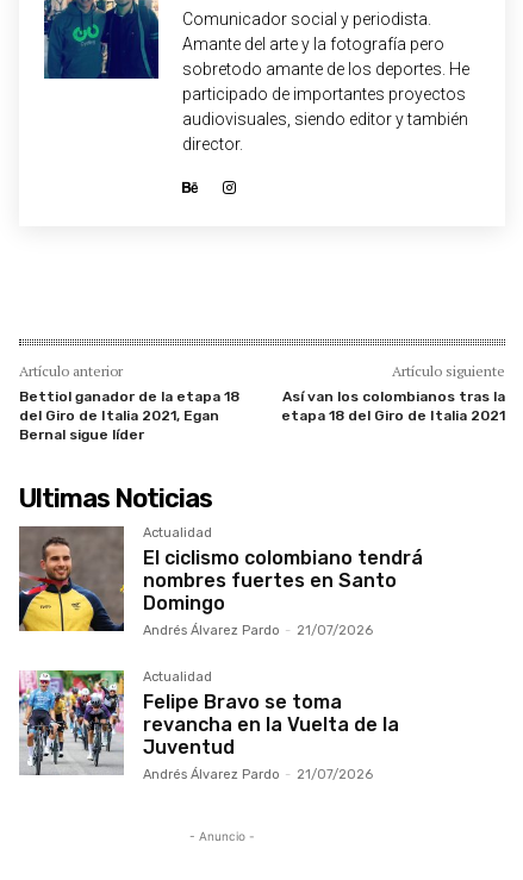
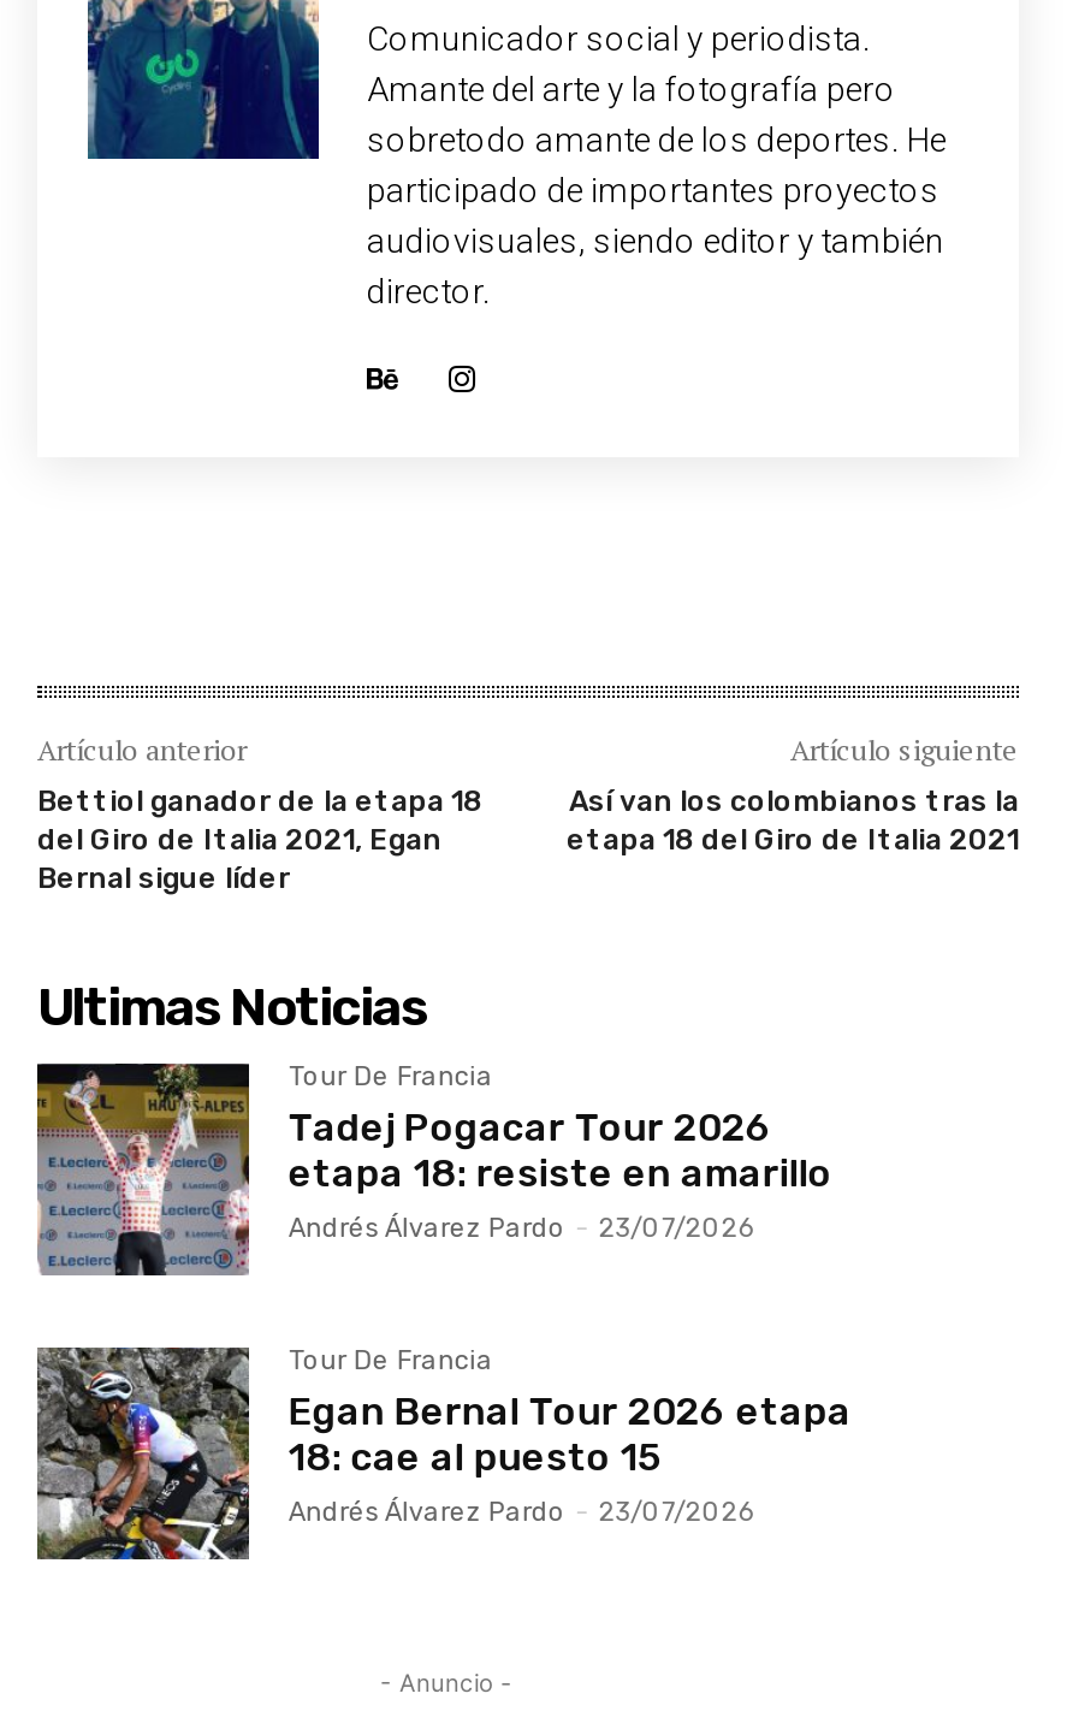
- [image]
- Actualidad
- El ciclismo colombiano tendrá
- nombres fuertes en Santo
- Domingo
- Andrés Álvarez Pardo - 21/07/2026
+ [image]
+ Tour De Francia
+ Tadej Pogacar Tour 2026
+ etapa 18: resiste en amarillo
+ Andrés Álvarez Pardo - 23/07/2026

- [image]
- Actualidad
- Felipe Bravo se toma
- revancha en la Vuelta de la
- Juventud
- Andrés Álvarez Pardo - 21/07/2026
+ [image]
+ Tour De Francia
+ Egan Bernal Tour 2026 etapa
+ 18: cae al puesto 15
+ Andrés Álvarez Pardo - 23/07/2026
